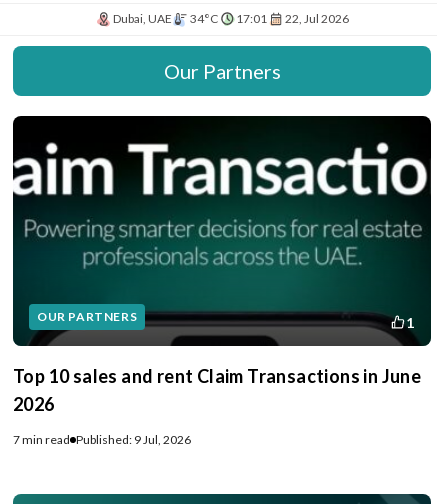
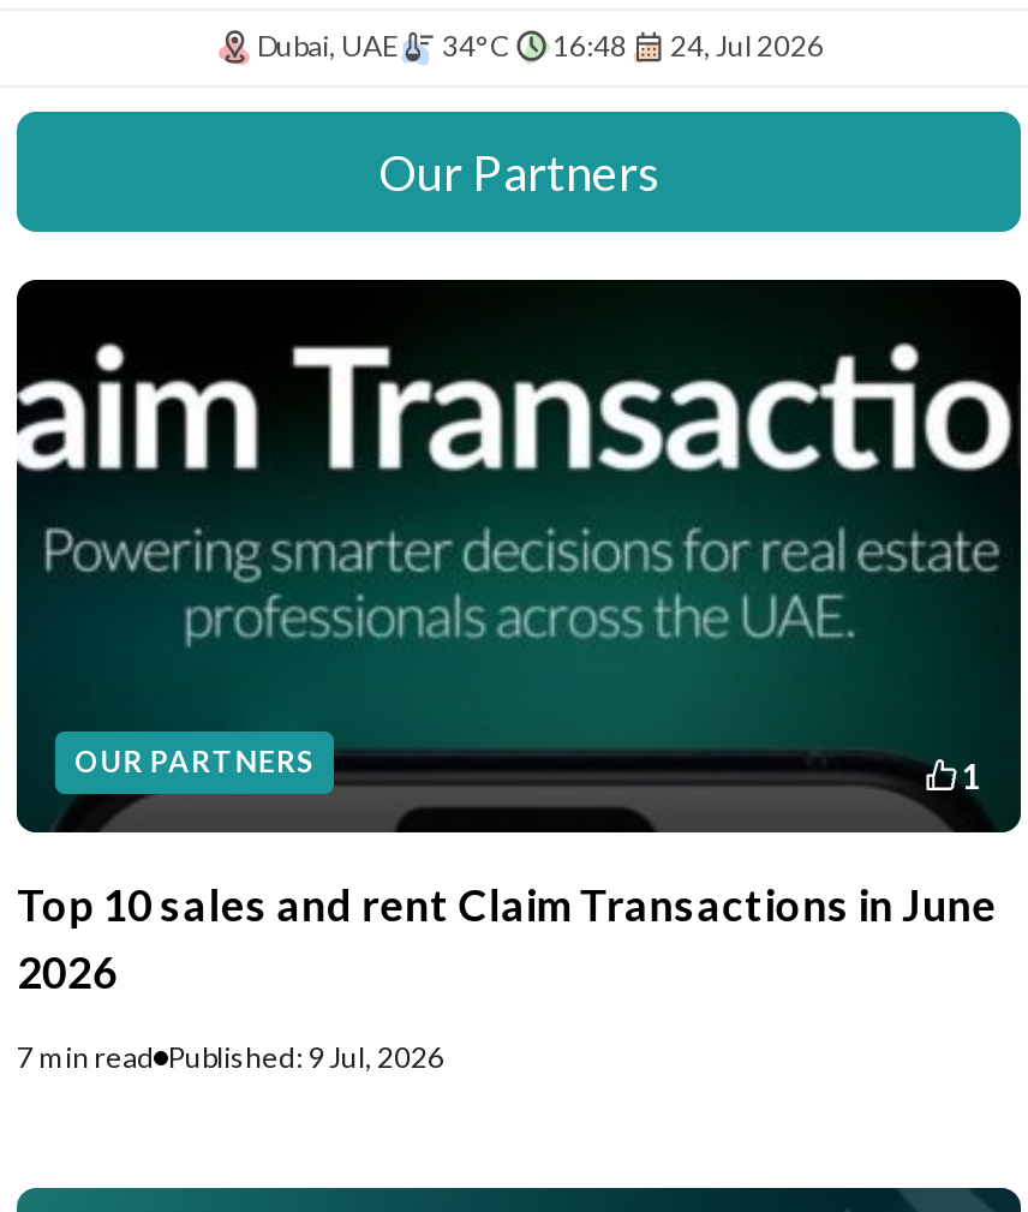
- 17:01
+ 16:48

- 22, Jul 2026
+ 24, Jul 2026
